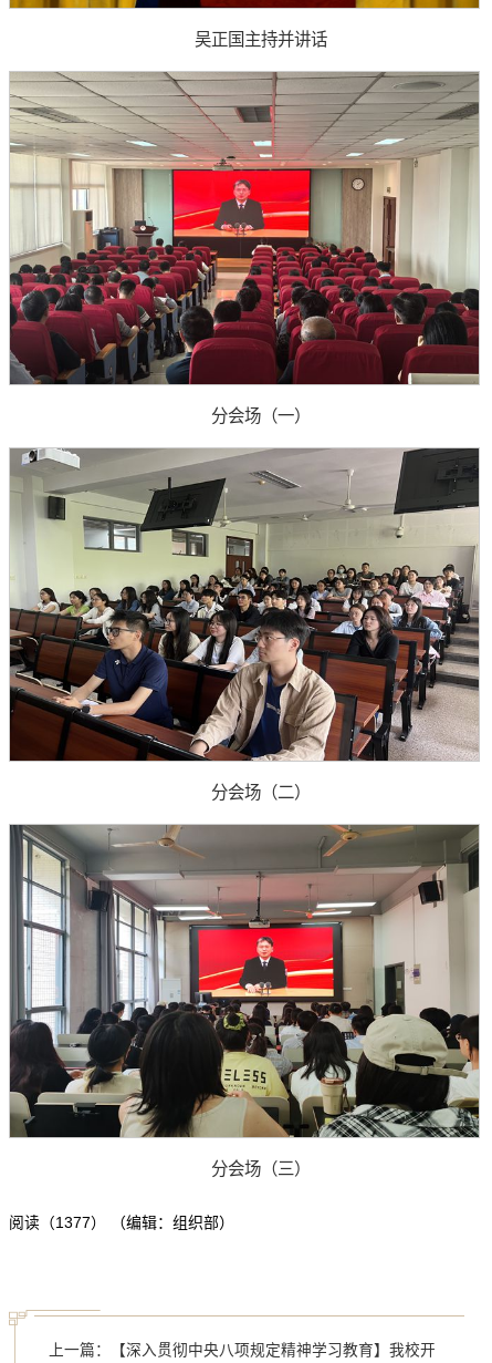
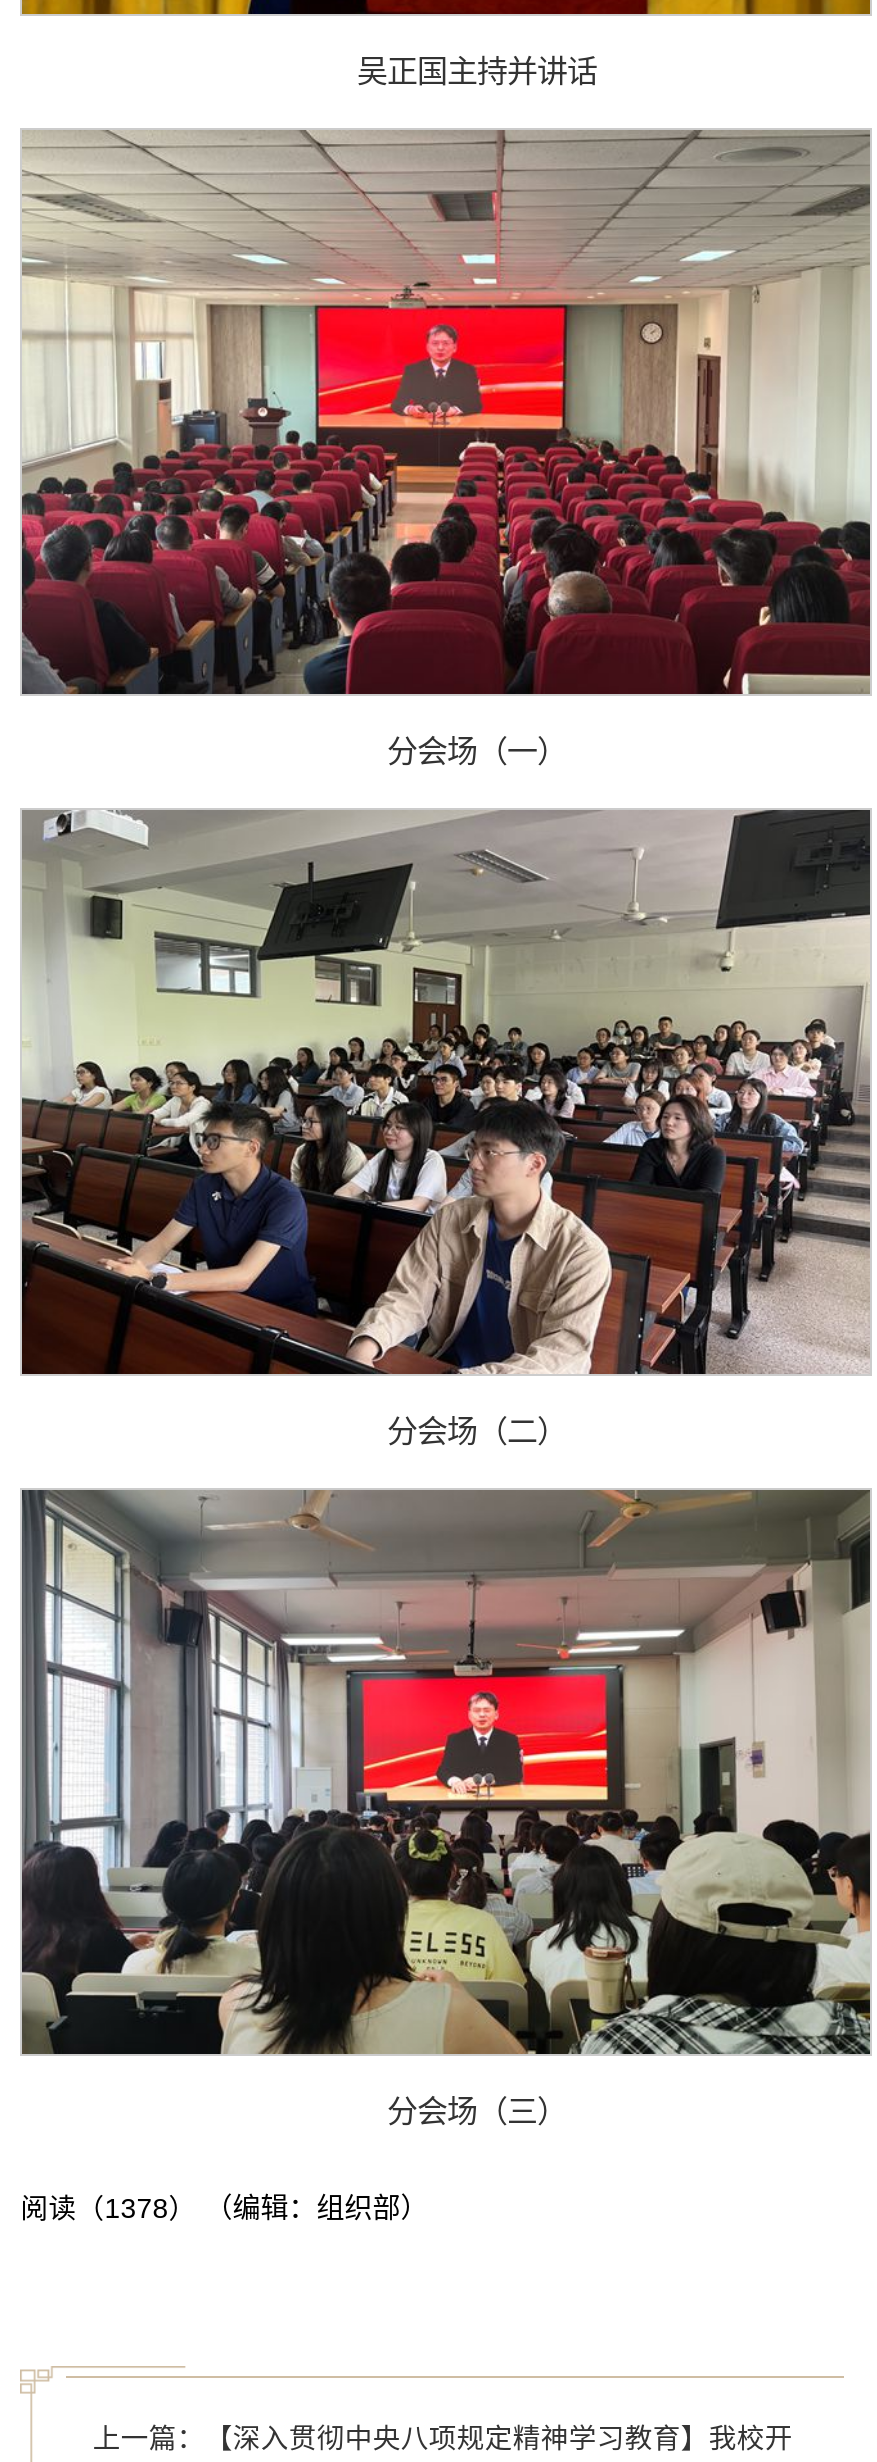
- 阅读（1377） （编辑：组织部）
+ 阅读（1378） （编辑：组织部）
